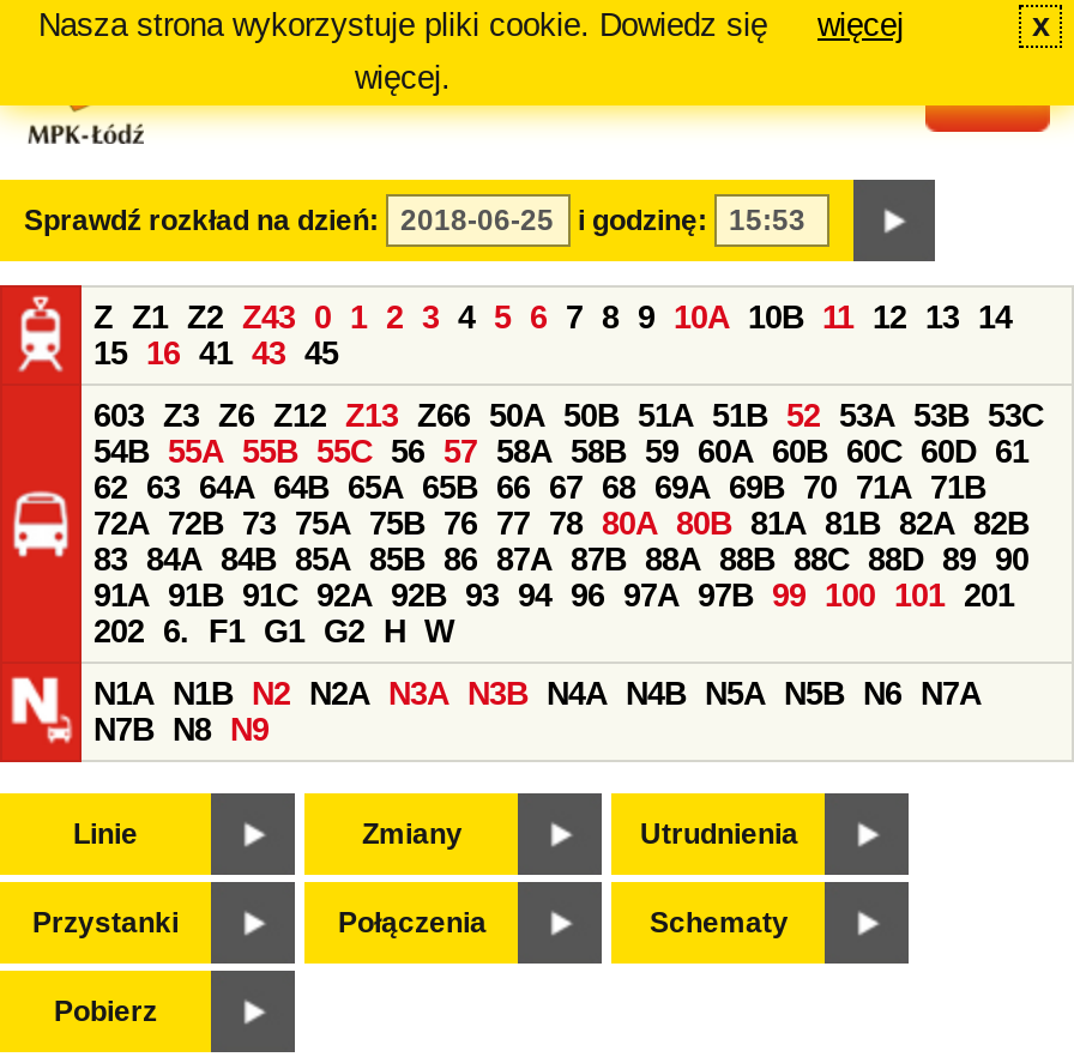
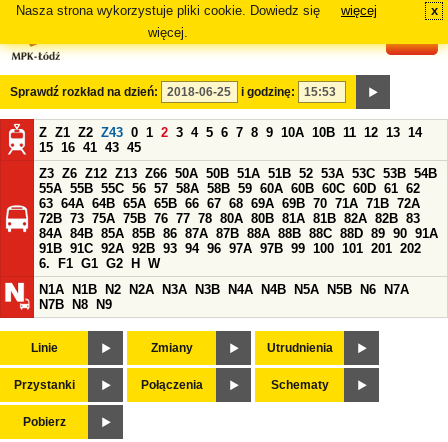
- 603 Z3 Z6 Z12 Z13 Z66 50A 50B 51A 51B 52 53A 53B 53C
- 54B 55A 55B 55C 56 57 58A 58B 59 60A 60B 60C 60D 61
- 62 63 64A 64B 65A 65B 66 67 68 69A 69B 70 71A 71B
- 72A 72B 73 75A 75B 76 77 78 80A 80B 81A 81B 82A 82B
- 83 84A 84B 85A 85B 86 87A 87B 88A 88B 88C 88D 89 90
- 91A 91B 91C 92A 92B 93 94 96 97A 97B 99 100 101 201
- 202 6. F1 G1 G2 H W
+ Z3 Z6 Z12 Z13 Z66 50A 50B 51A 51B 52 53A 53C 53B 54B
+ 55A 55B 55C 56 57 58A 58B 59 60A 60B 60C 60D 61 62
+ 63 64A 64B 65A 65B 66 67 68 69A 69B 70 71A 71B 72A
+ 72B 73 75A 75B 76 77 78 80A 80B 81A 81B 82A 82B 83
+ 84A 84B 85A 85B 86 87A 87B 88A 88B 88C 88D 89 90 91A
+ 91B 91C 92A 92B 93 94 96 97A 97B 99 100 101 201 202
+ 6. F1 G1 G2 H W
